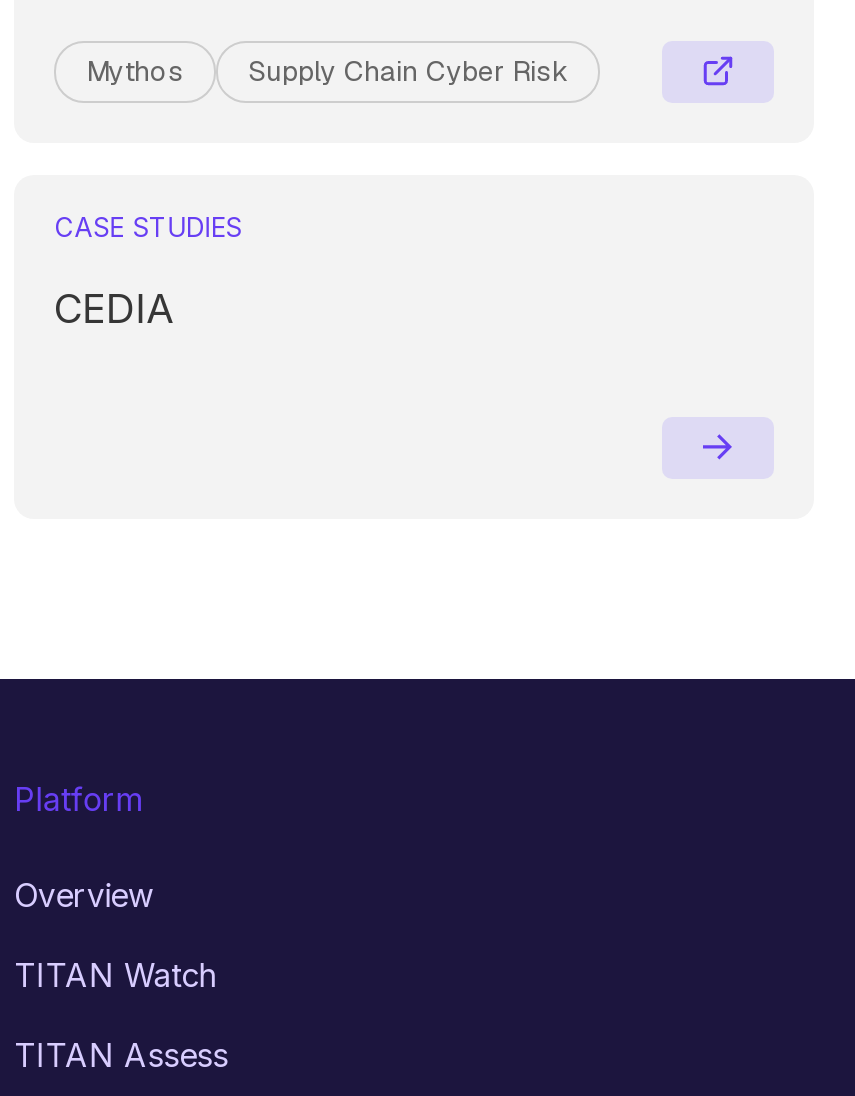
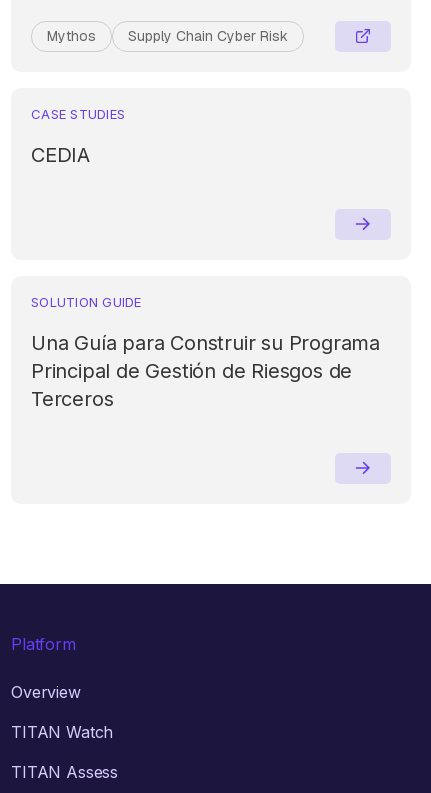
+ SOLUTION GUIDE
+ Una Guía para Construir su Programa
+ Principal de Gestión de Riesgos de
+ Terceros
